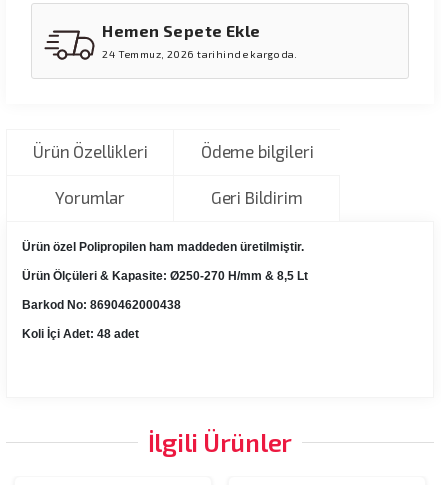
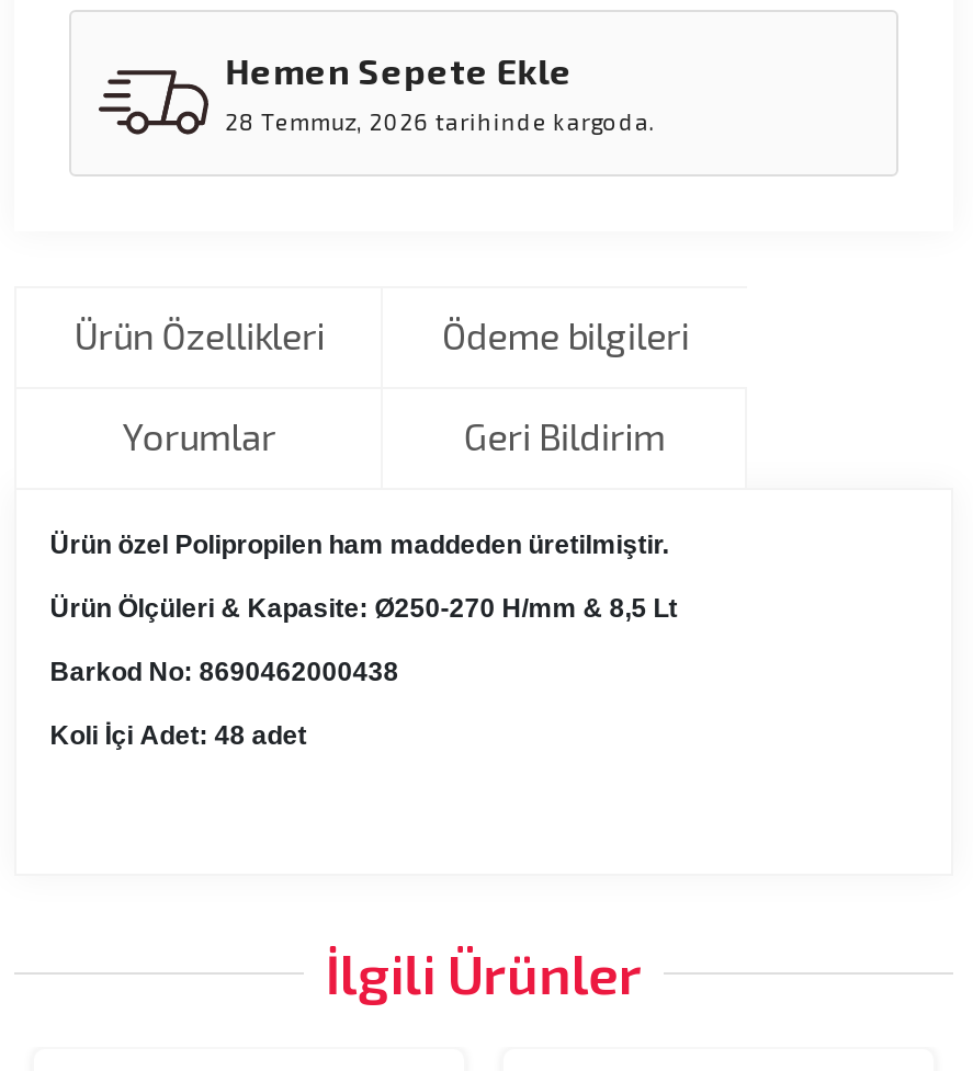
- 24 Temmuz, 2026 tarihinde kargoda.
+ 28 Temmuz, 2026 tarihinde kargoda.
